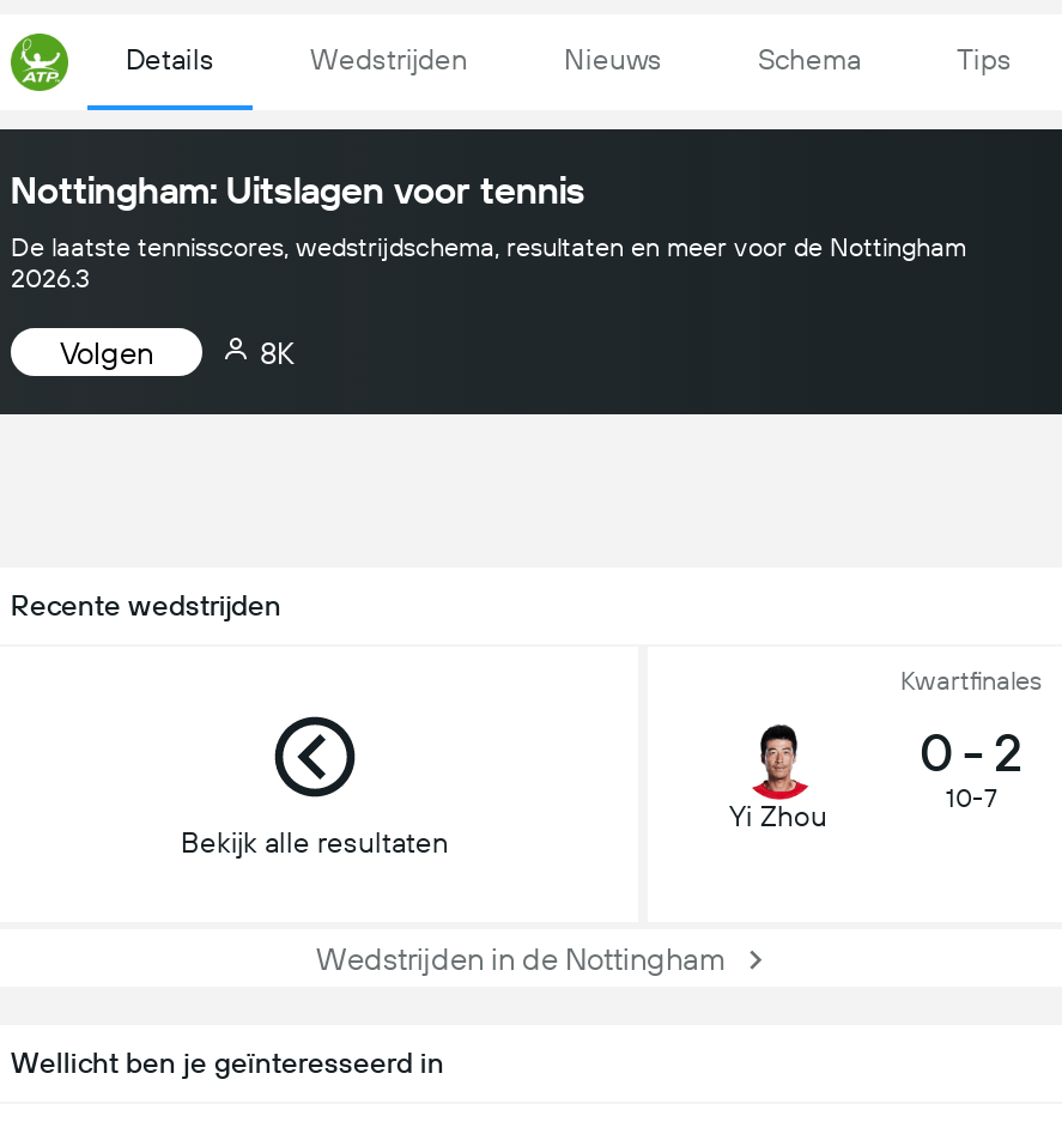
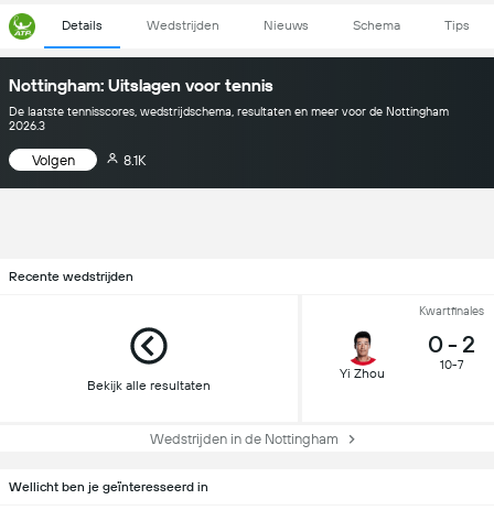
- 8K
+ 8.1K
